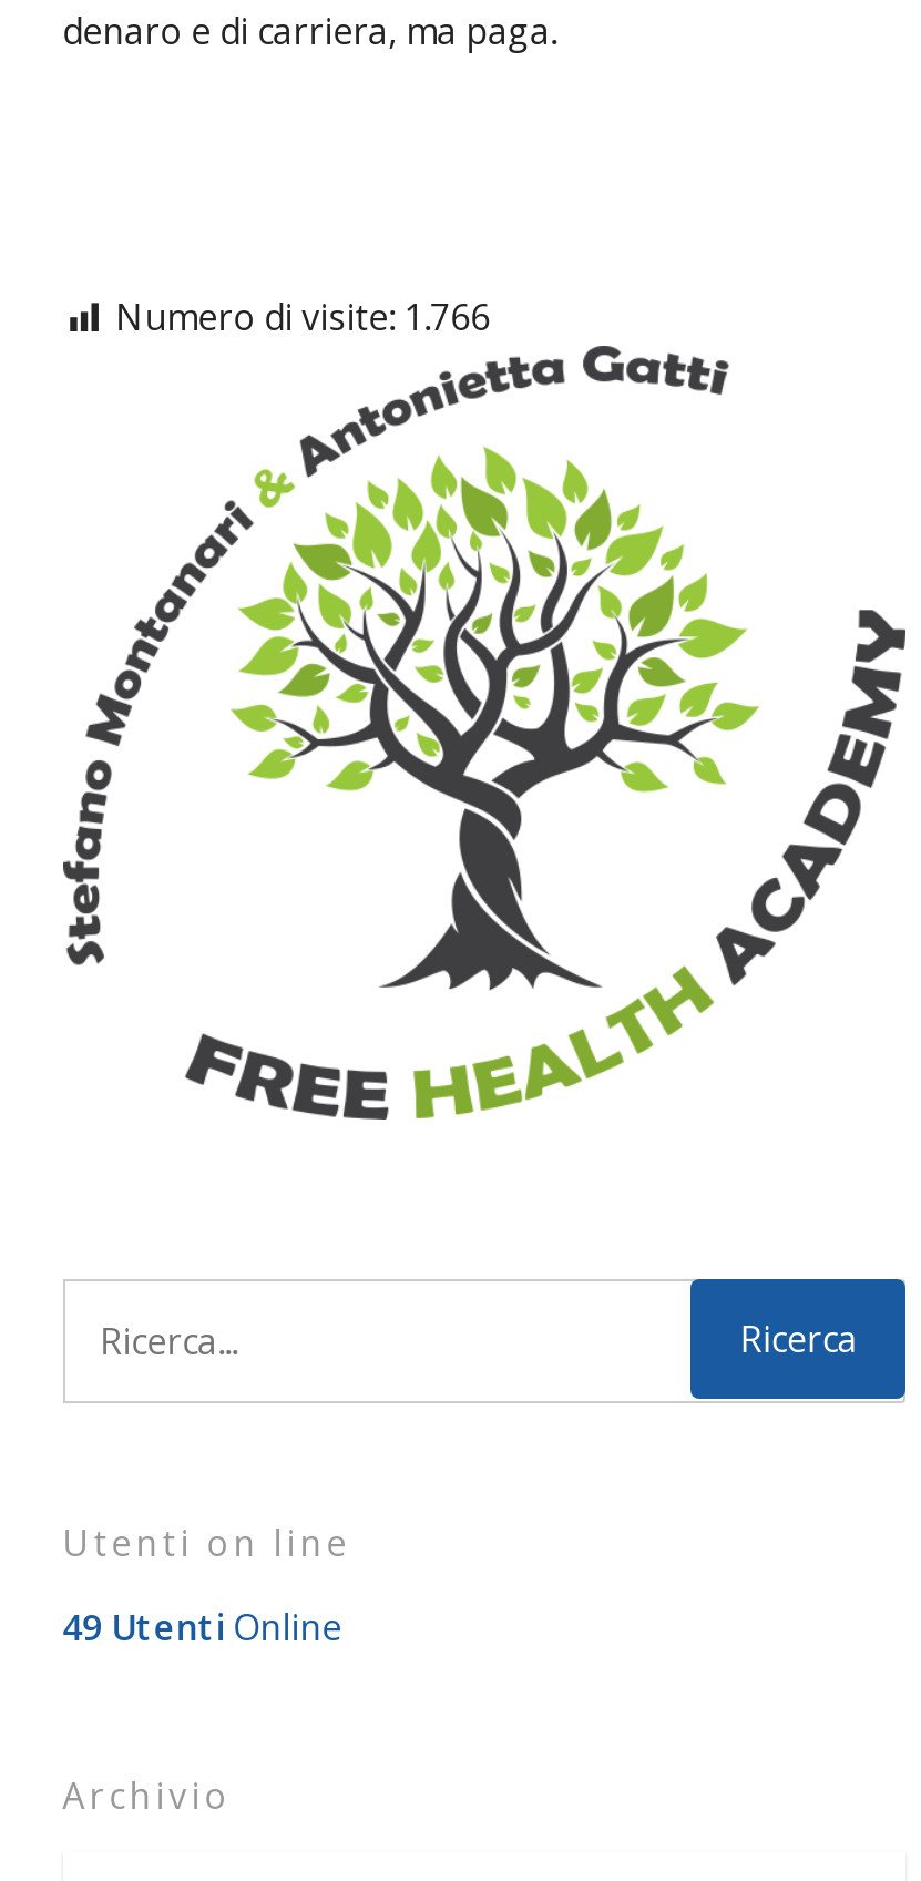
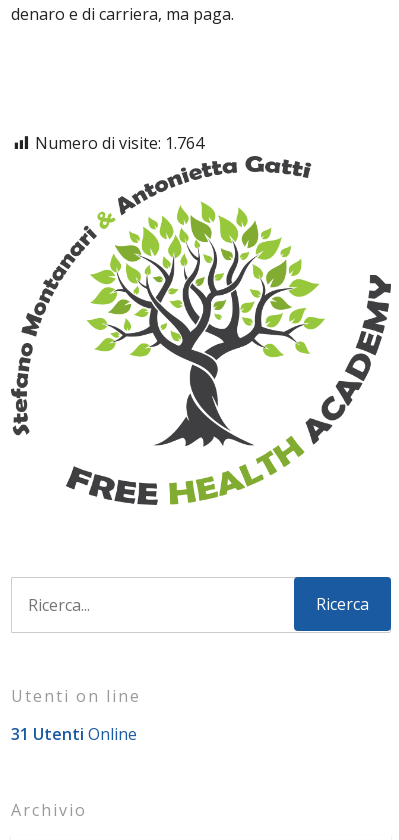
- Numero di visite: 1.766
+ Numero di visite: 1.764

- 49 Utenti Online
+ 31 Utenti Online
